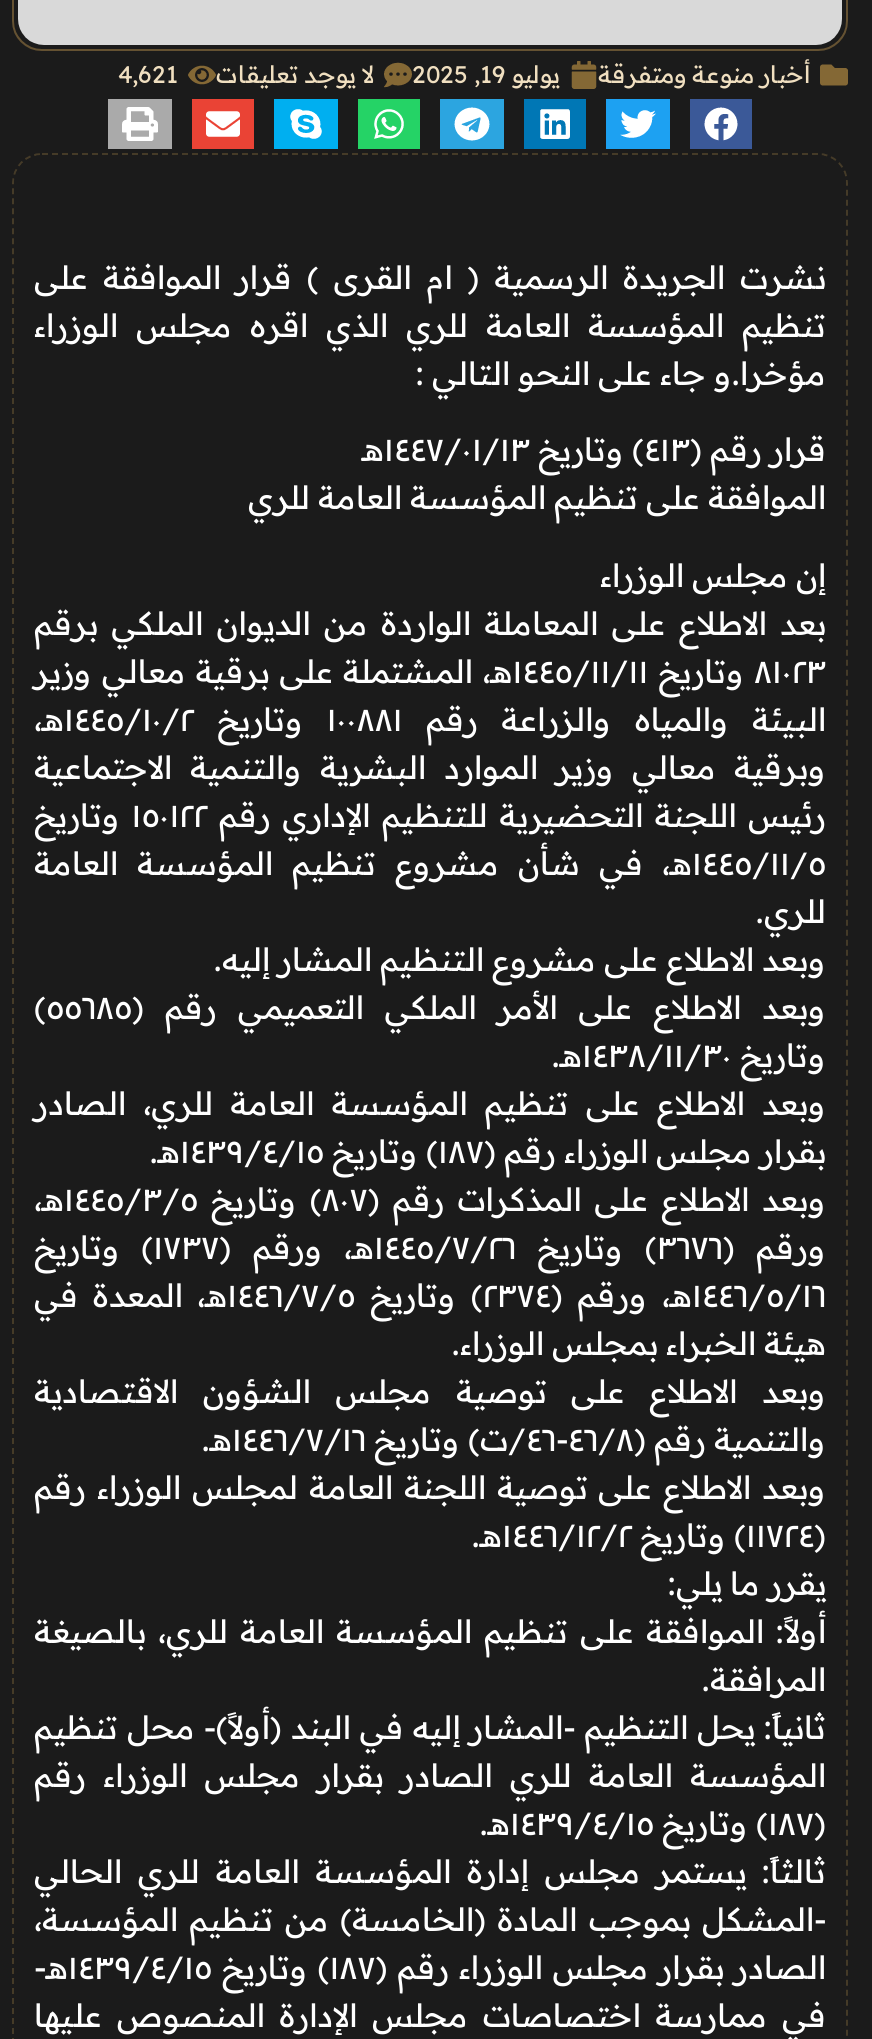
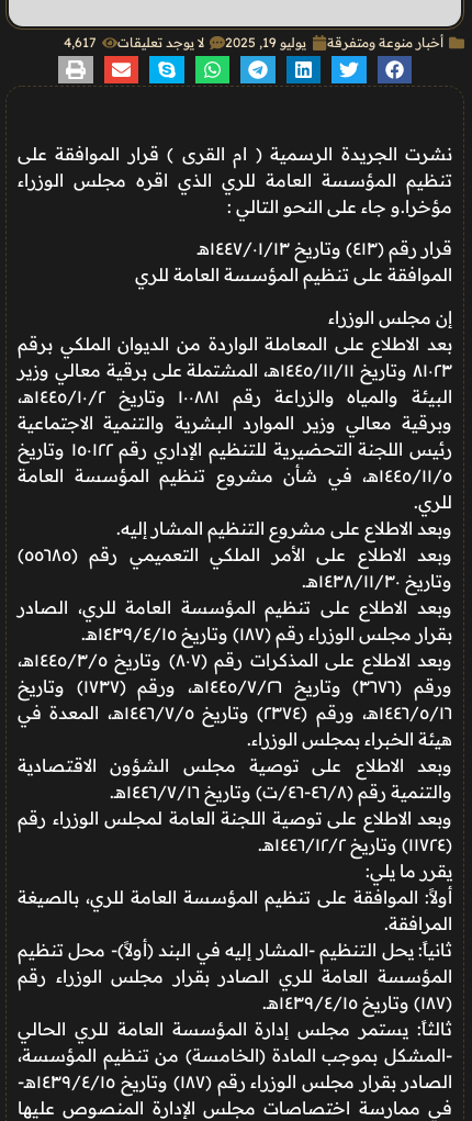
- لا يوجد تعليقات 4٬621
+ لا يوجد تعليقات 4٬617
